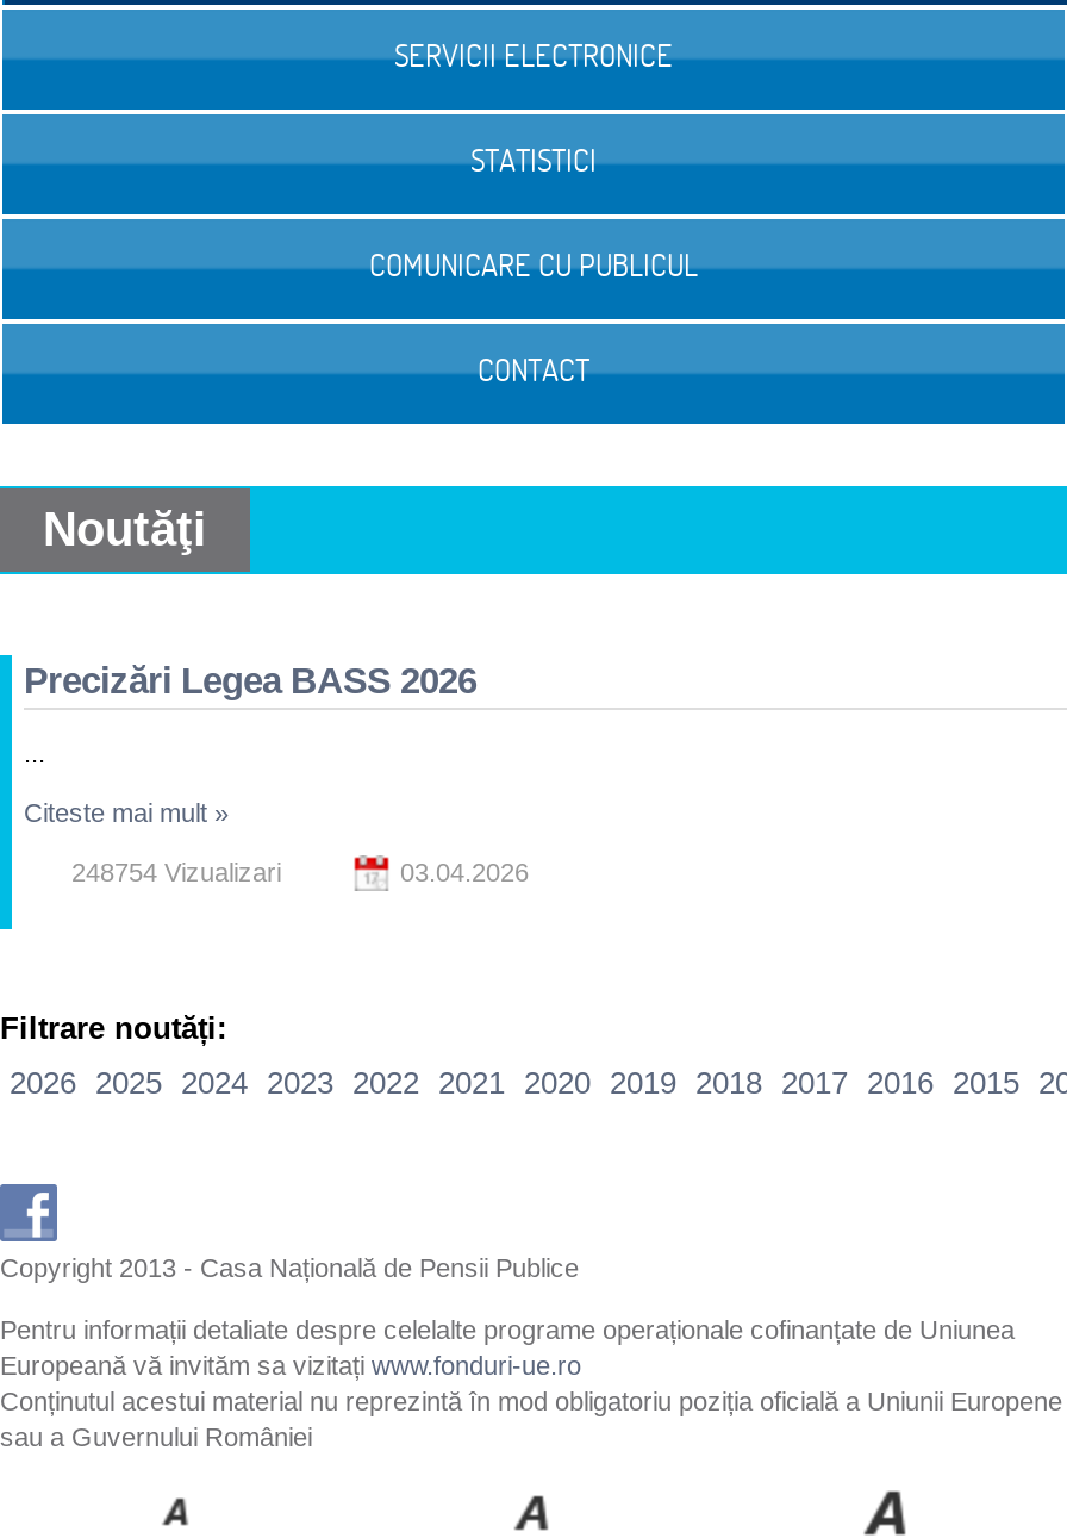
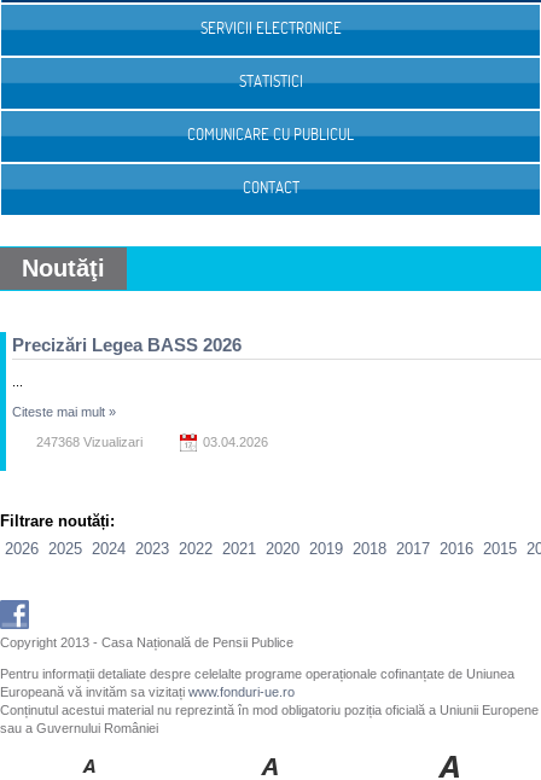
- 248754 Vizualizari
+ 247368 Vizualizari
